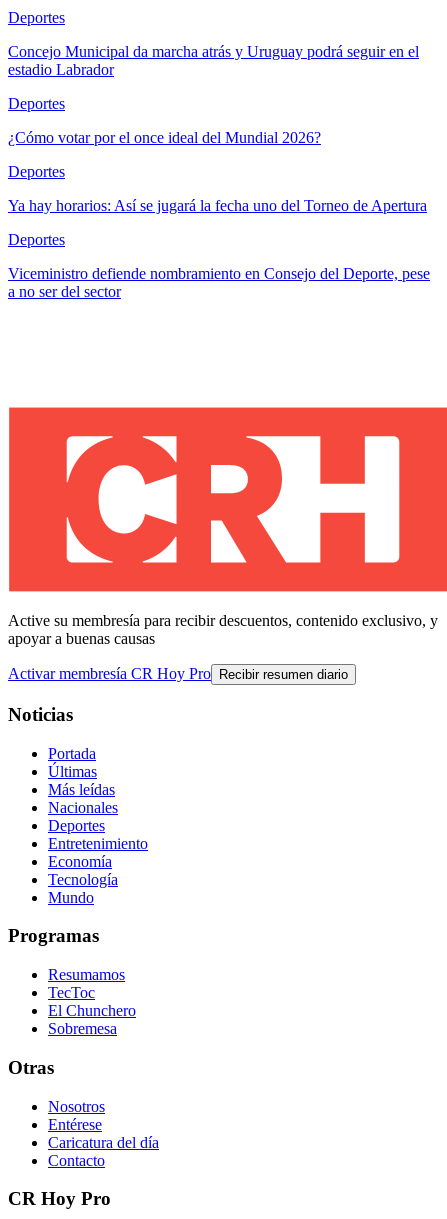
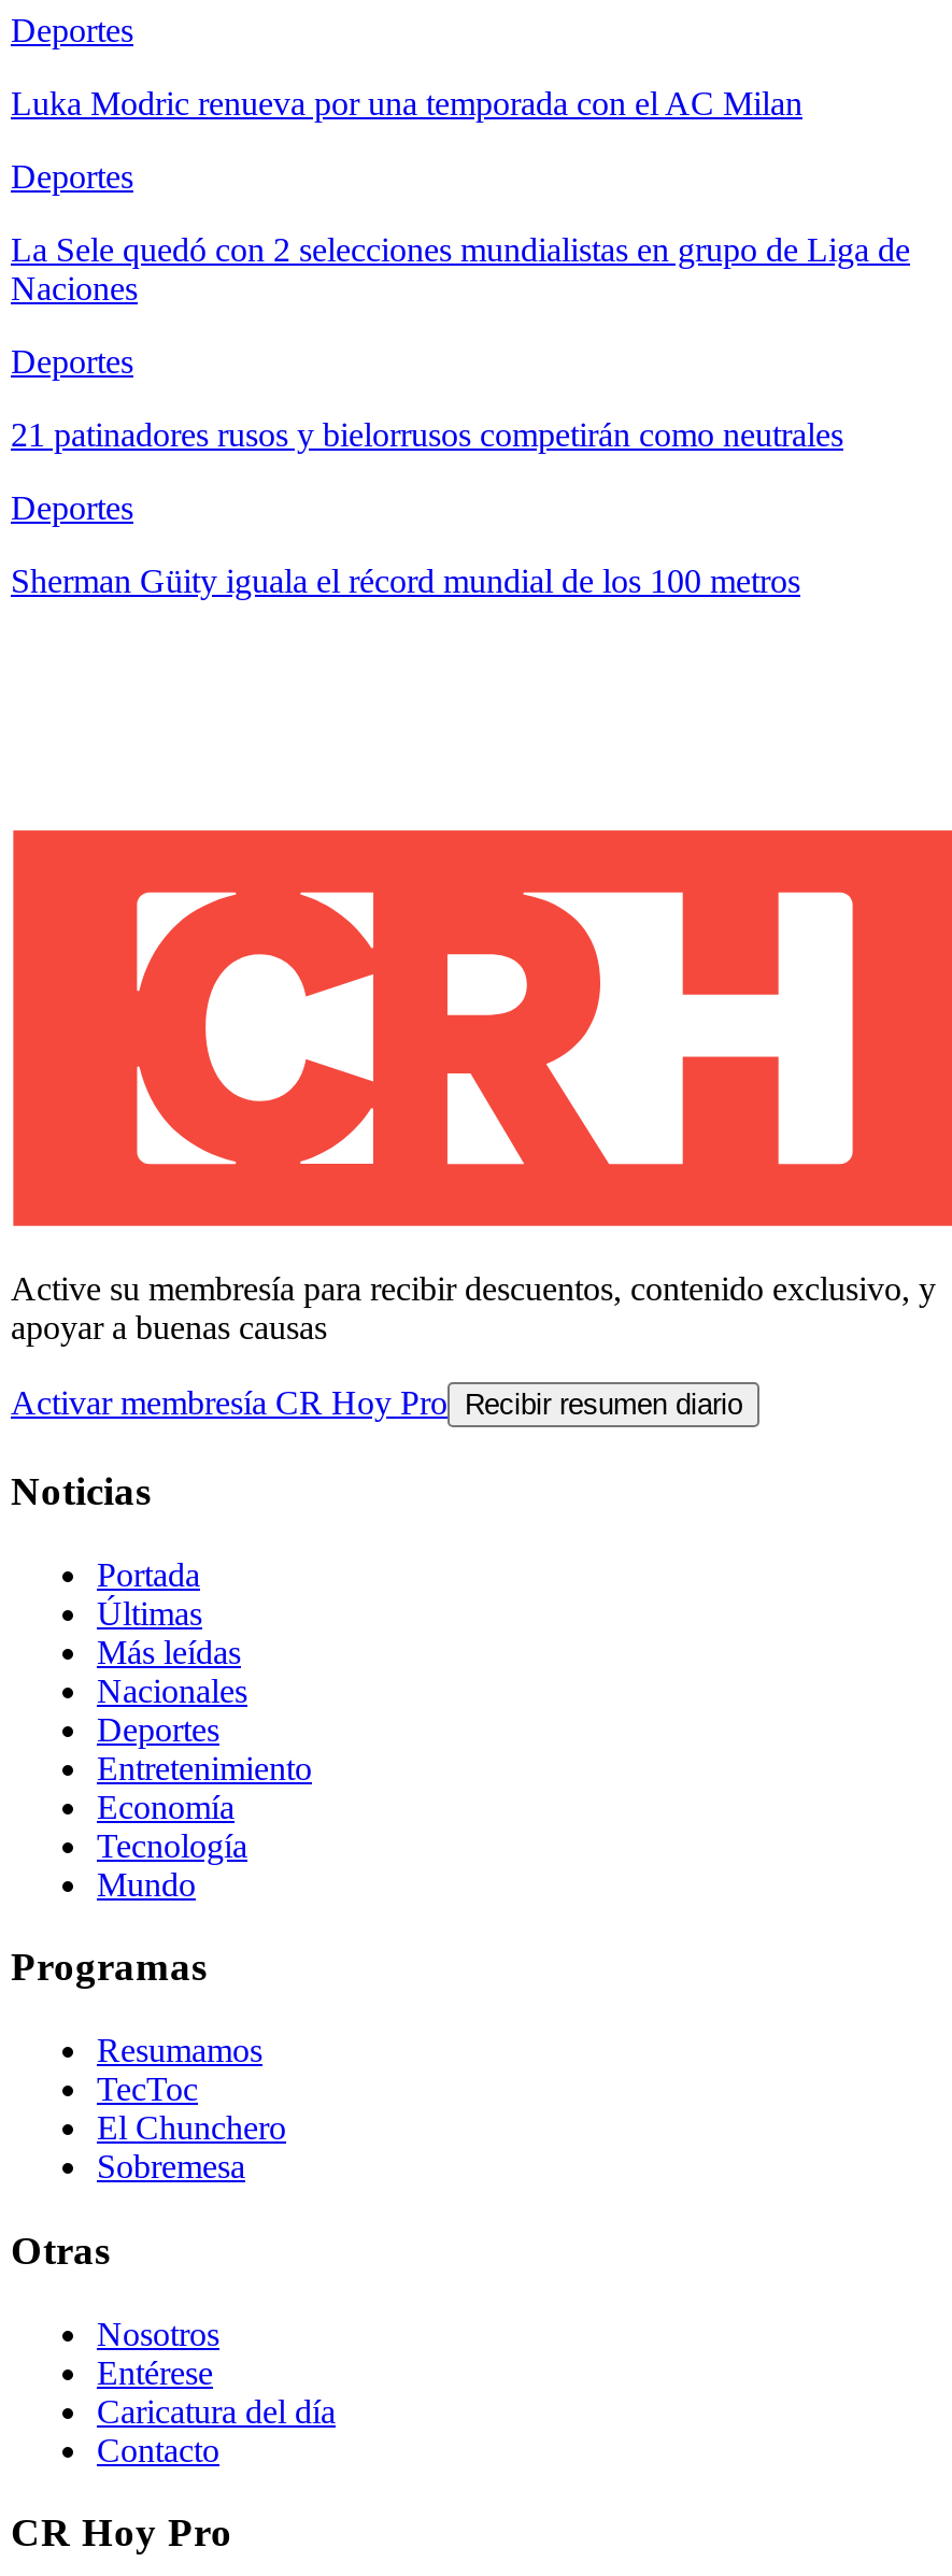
- Concejo Municipal da marcha atrás y Uruguay podrá seguir en el
- estadio Labrador
+ Luka Modric renueva por una temporada con el AC Milan

- ¿Cómo votar por el once ideal del Mundial 2026?
+ La Sele quedó con 2 selecciones mundialistas en grupo de Liga de
+ Naciones

- Ya hay horarios: Así se jugará la fecha uno del Torneo de Apertura
+ 21 patinadores rusos y bielorrusos competirán como neutrales

- Viceministro defiende nombramiento en Consejo del Deporte, pese
- a no ser del sector
+ Sherman Güity iguala el récord mundial de los 100 metros
